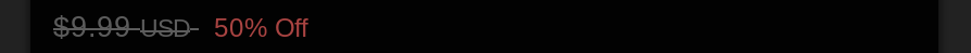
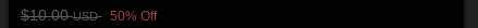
- $9.99USD 50% Off
+ $10.00USD 50% Off
